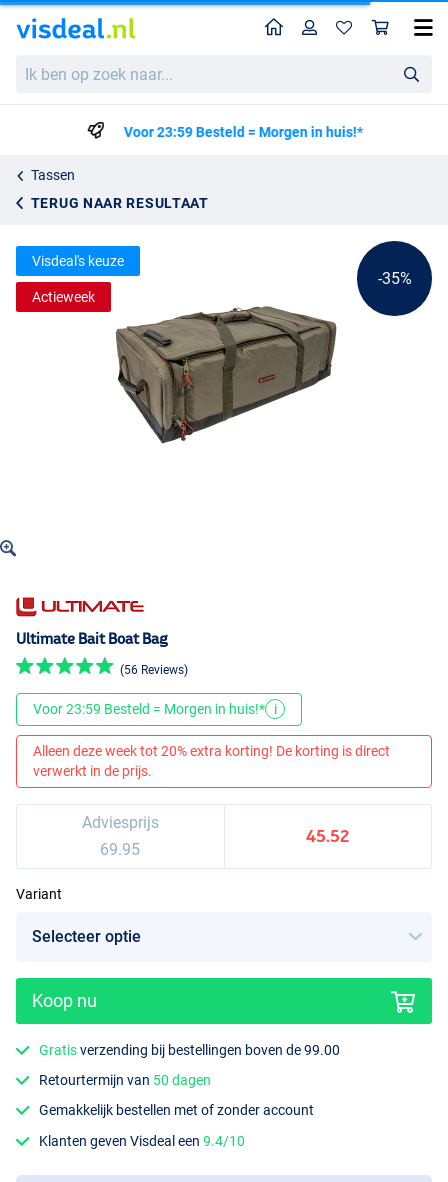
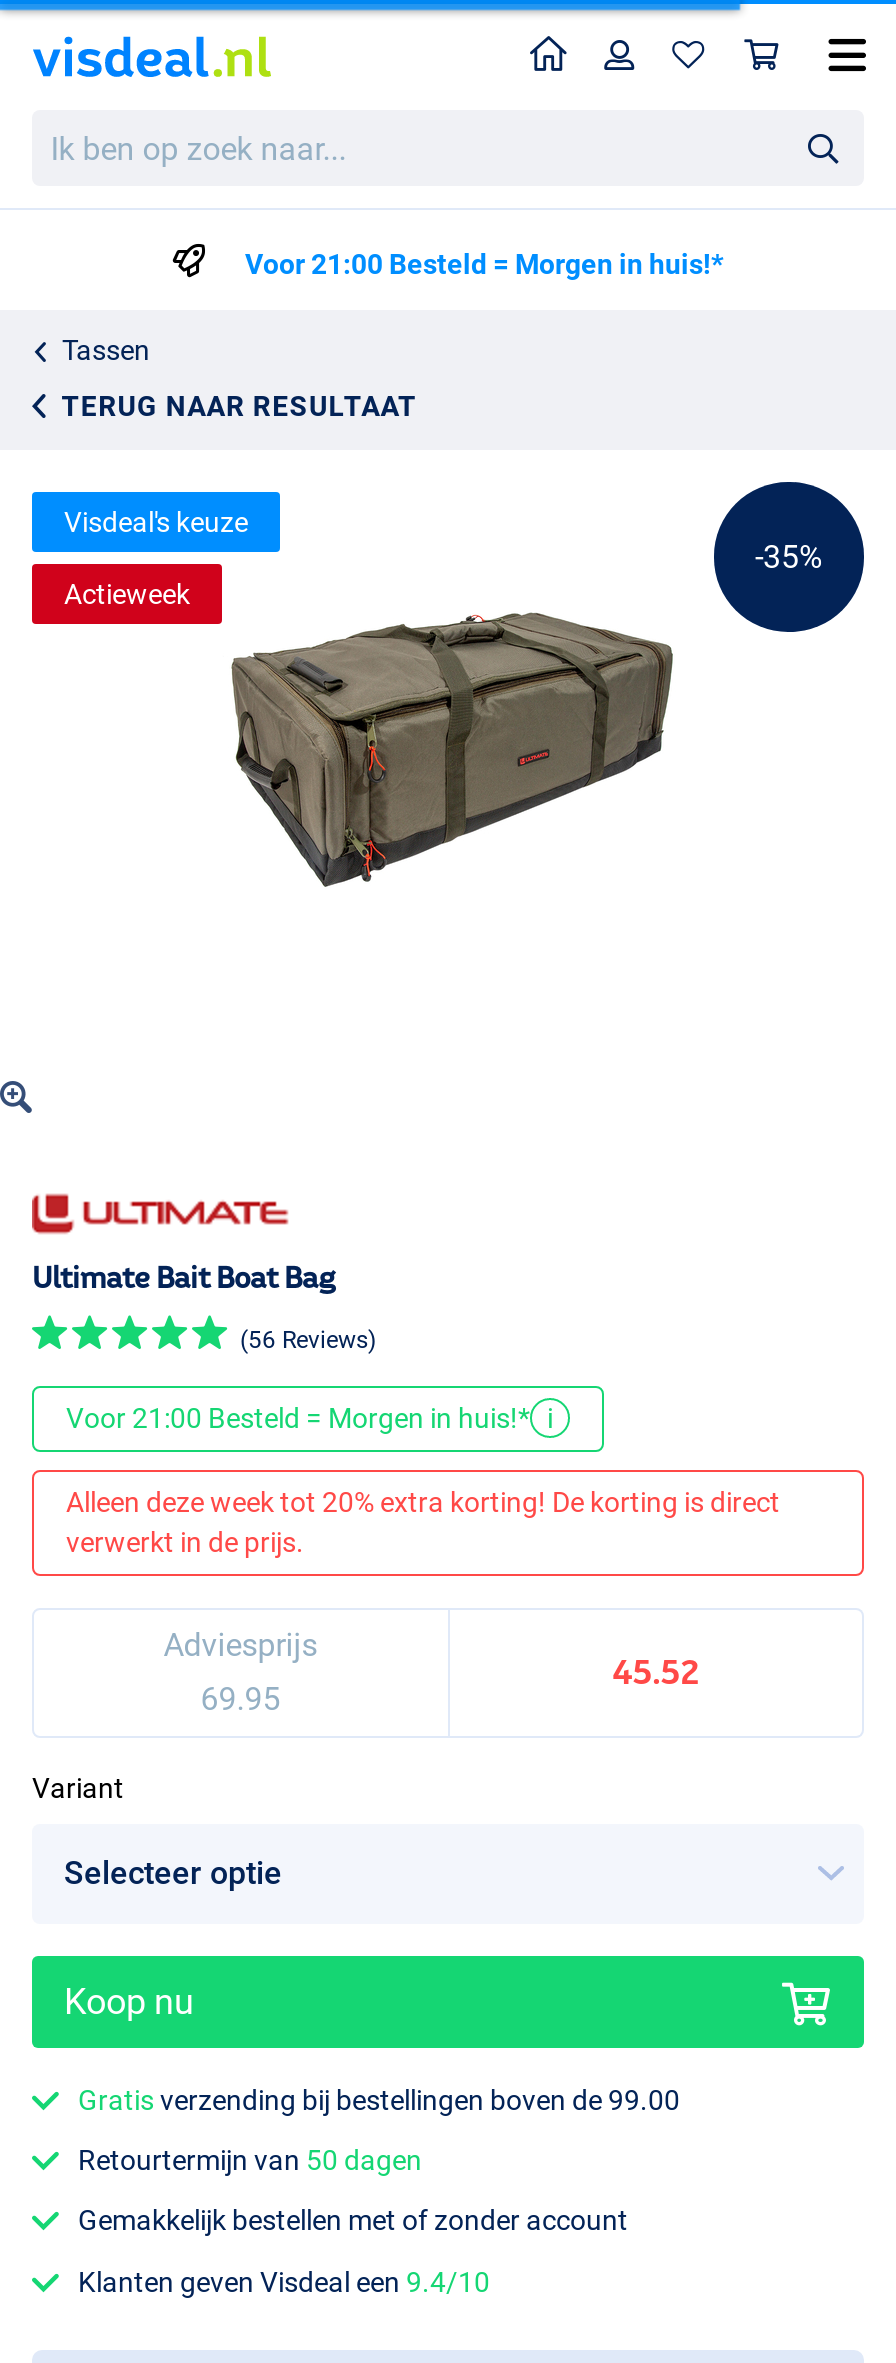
- Voor 23:59 Besteld = Morgen in huis!*
+ Voor 21:00 Besteld = Morgen in huis!*

- Voor 23:59 Besteld = Morgen in huis!* i
+ Voor 21:00 Besteld = Morgen in huis!* i
